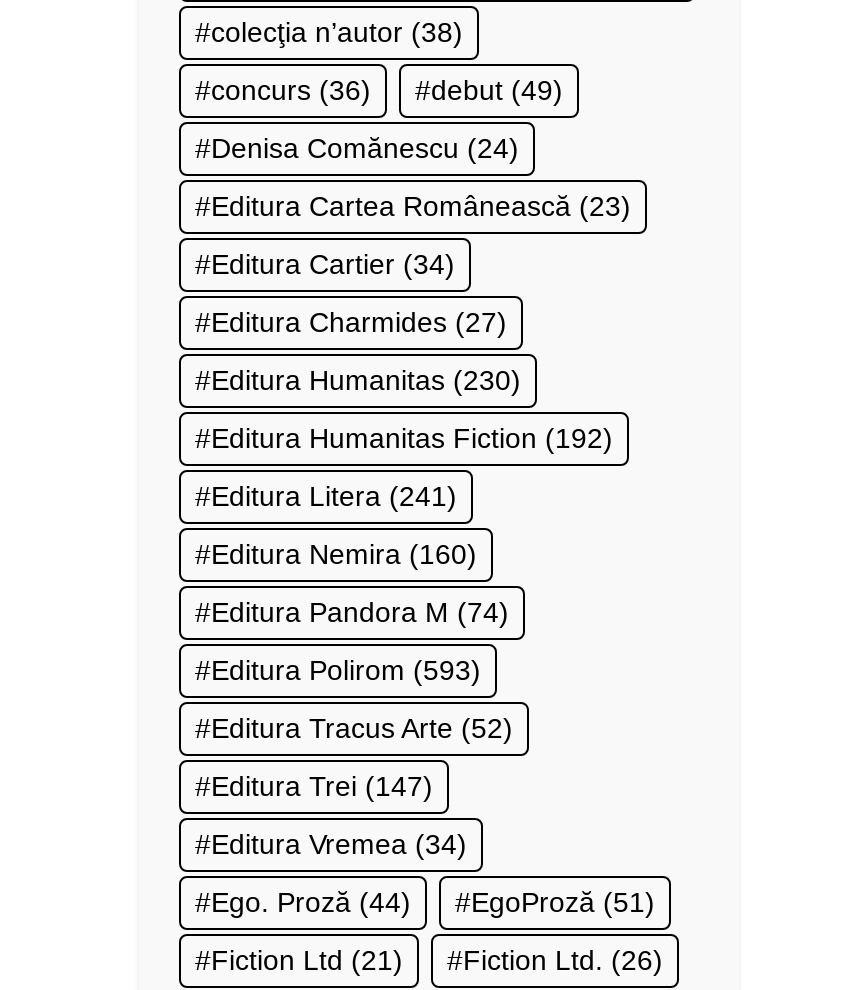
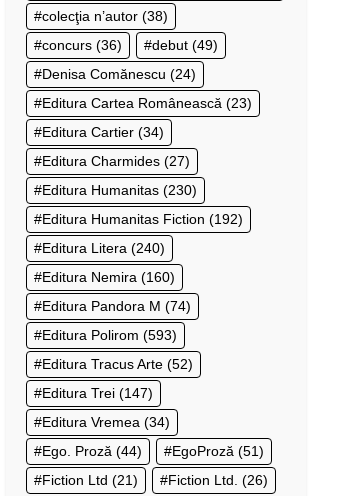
- Editura Litera (241)
+ Editura Litera (240)
